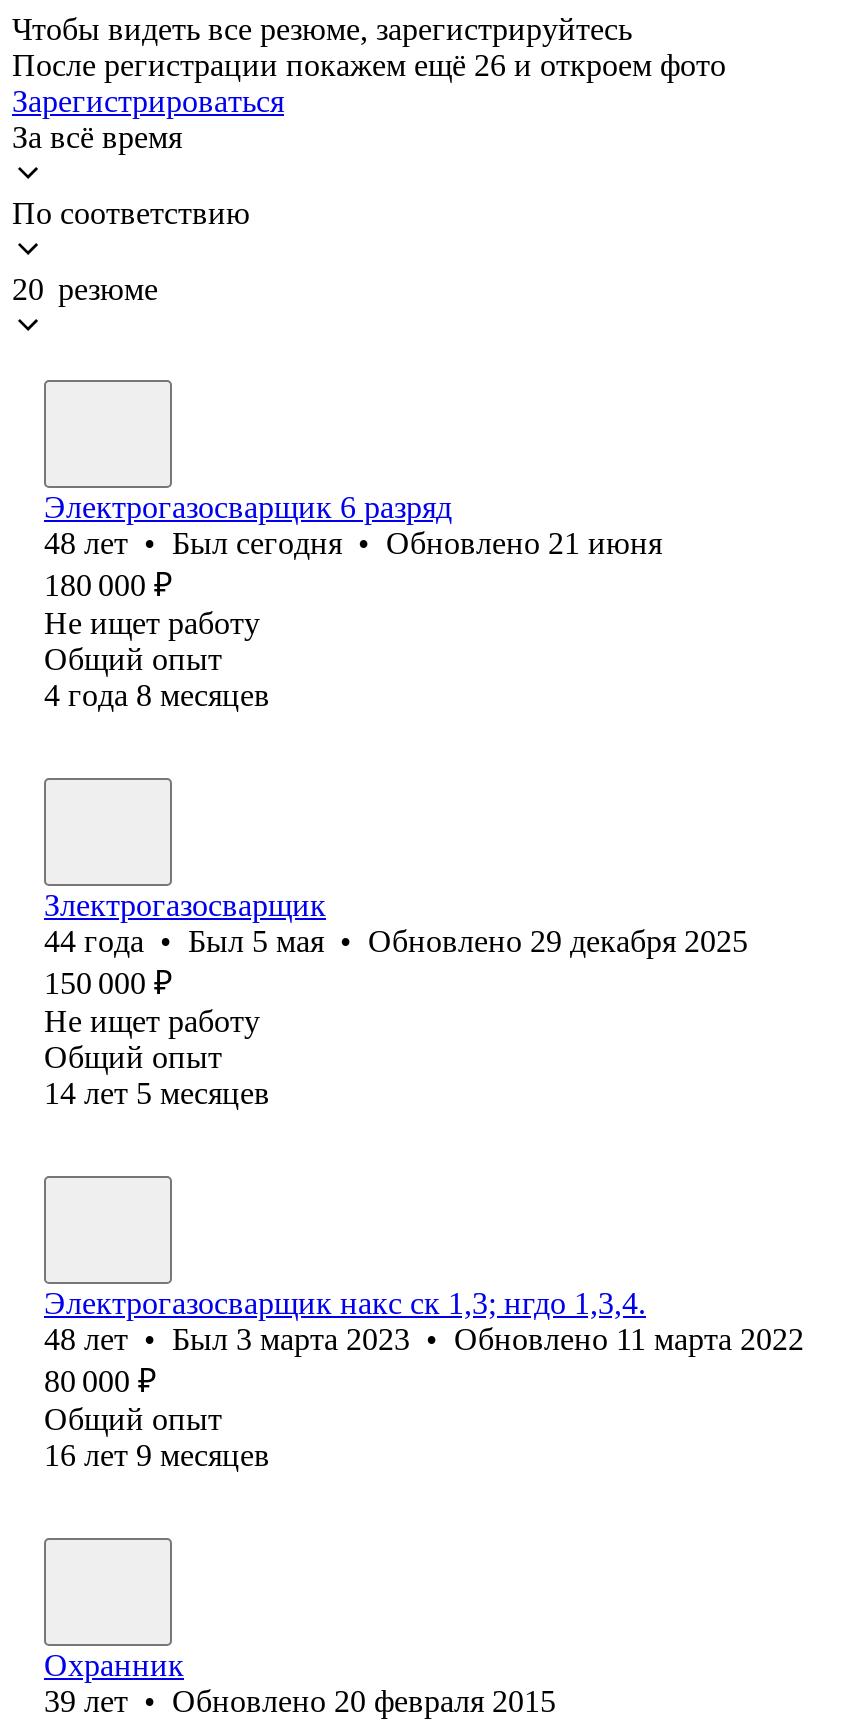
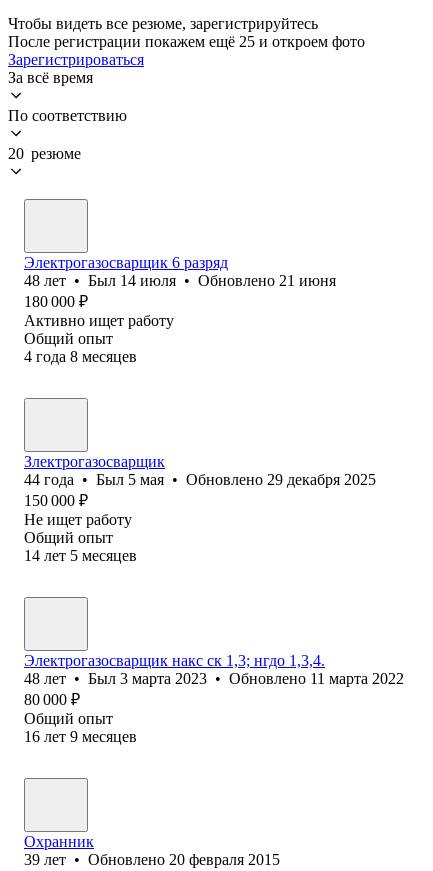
- После регистрации покажем ещё 26 и откроем фото
+ После регистрации покажем ещё 25 и откроем фото

- 48 лет • Был сегодня • Обновлено 21 июня
+ 48 лет • Был 14 июля • Обновлено 21 июня

- Не ищет работу
+ Активно ищет работу
